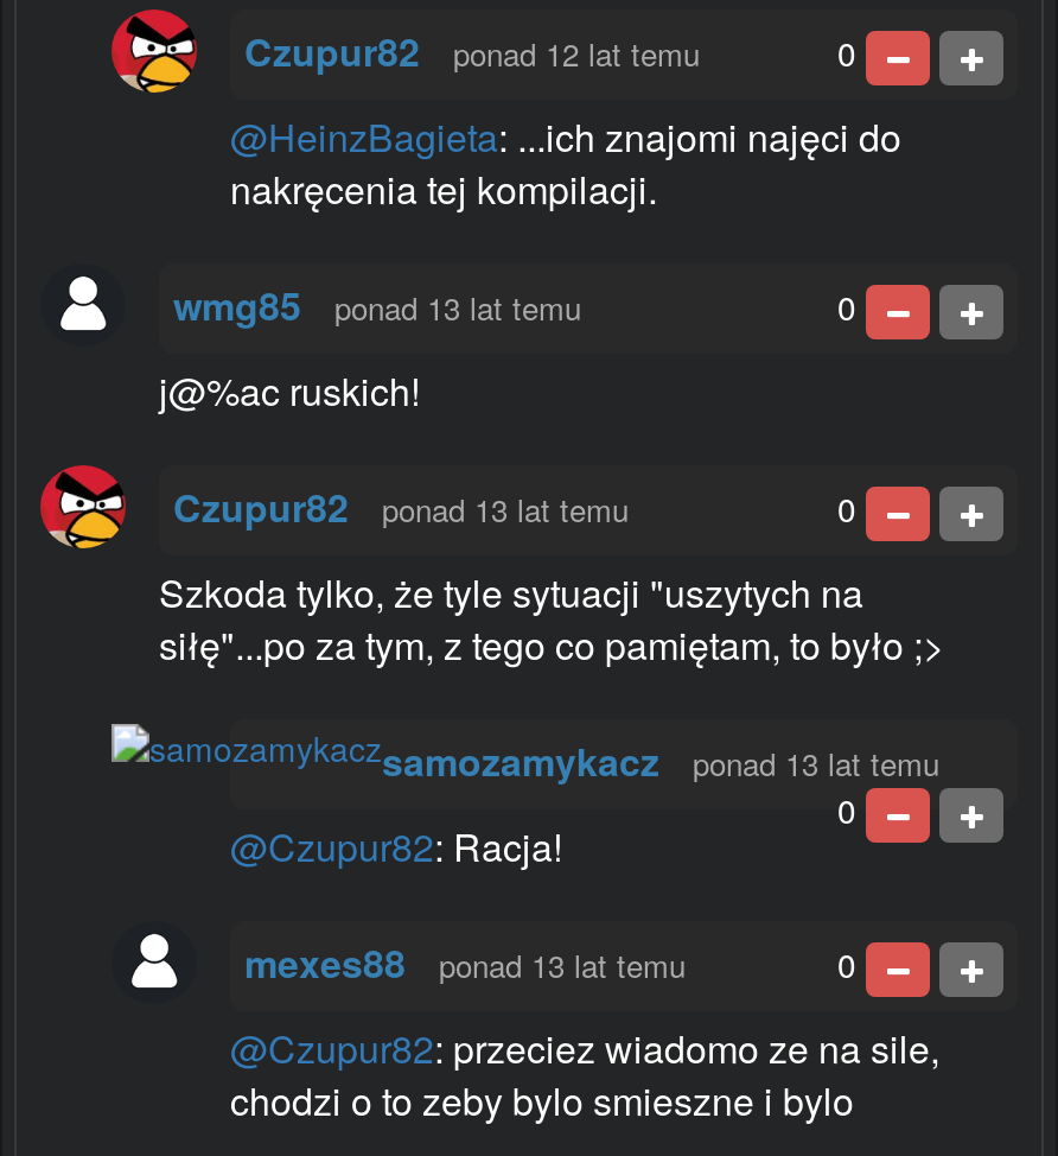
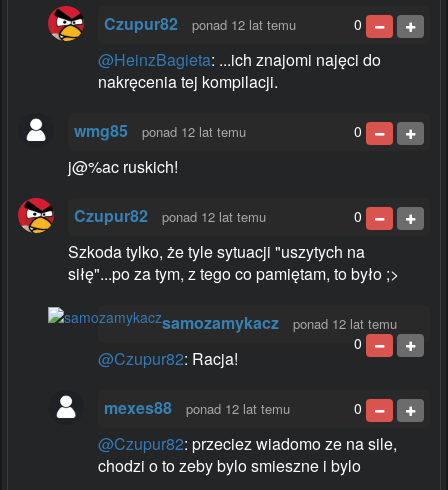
- ponad 13 lat temu
+ ponad 12 lat temu

- ponad 13 lat temu
+ ponad 12 lat temu

- ponad 13 lat temu
+ ponad 12 lat temu

- ponad 13 lat temu
+ ponad 12 lat temu
